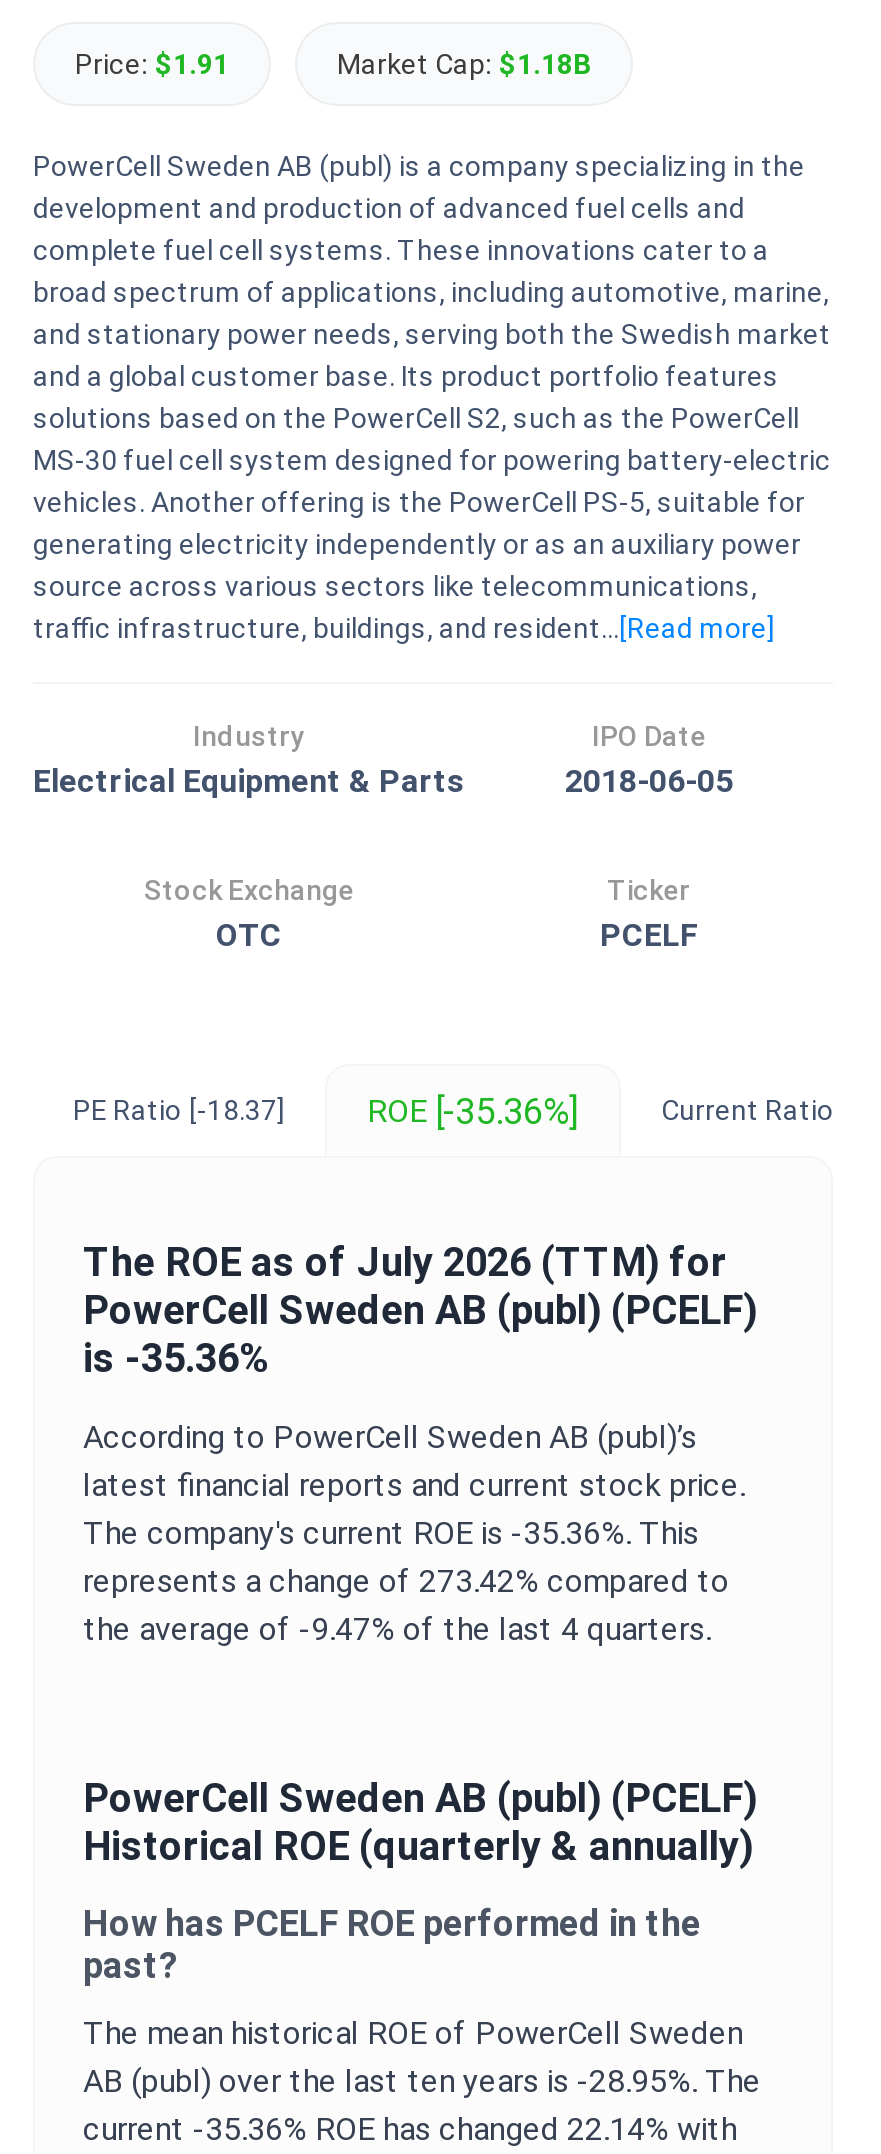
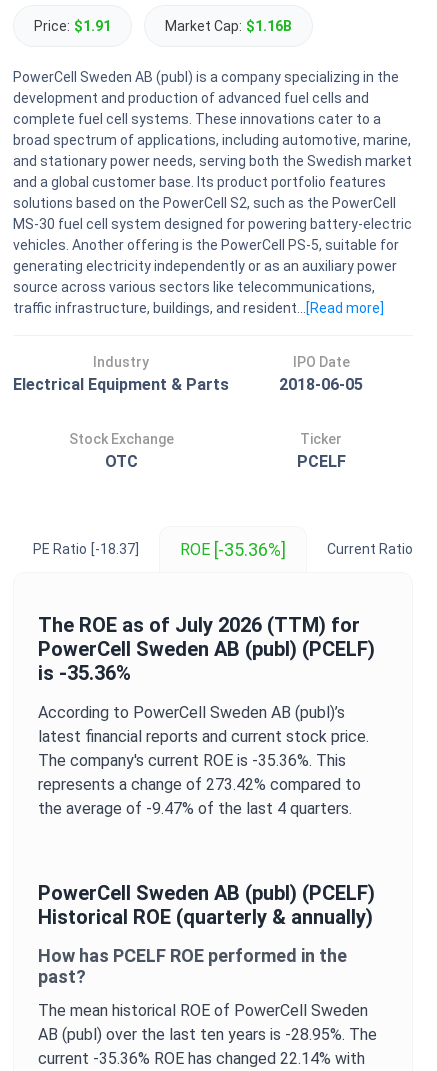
- Market Cap: $1.18B
+ Market Cap: $1.16B
